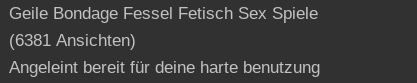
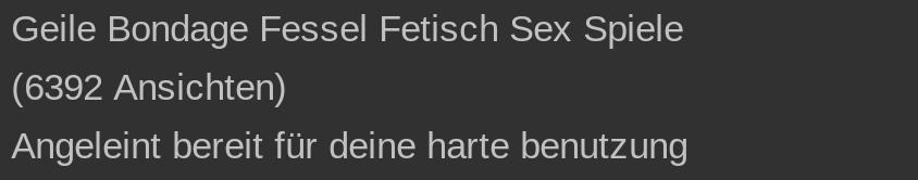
- (6381 Ansichten)
+ (6392 Ansichten)
